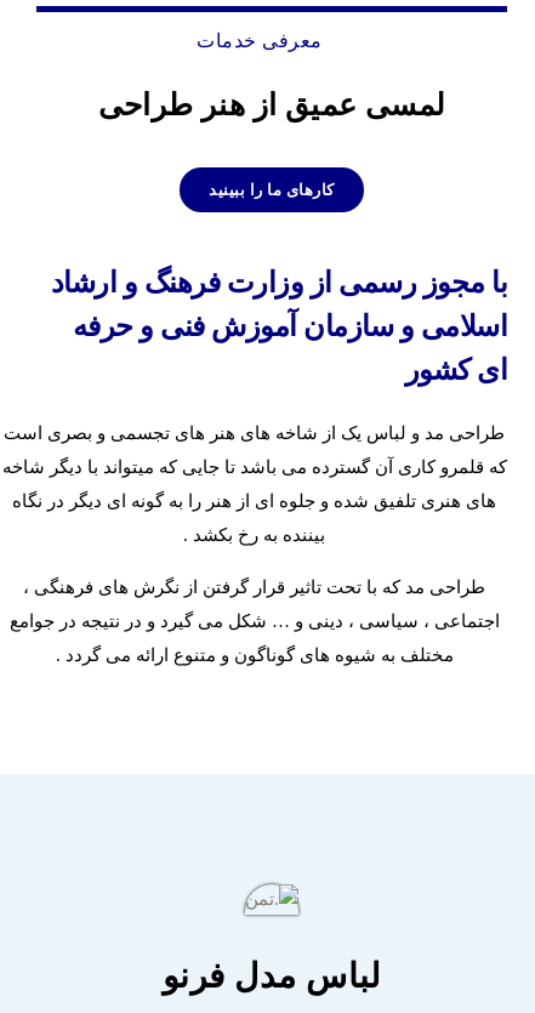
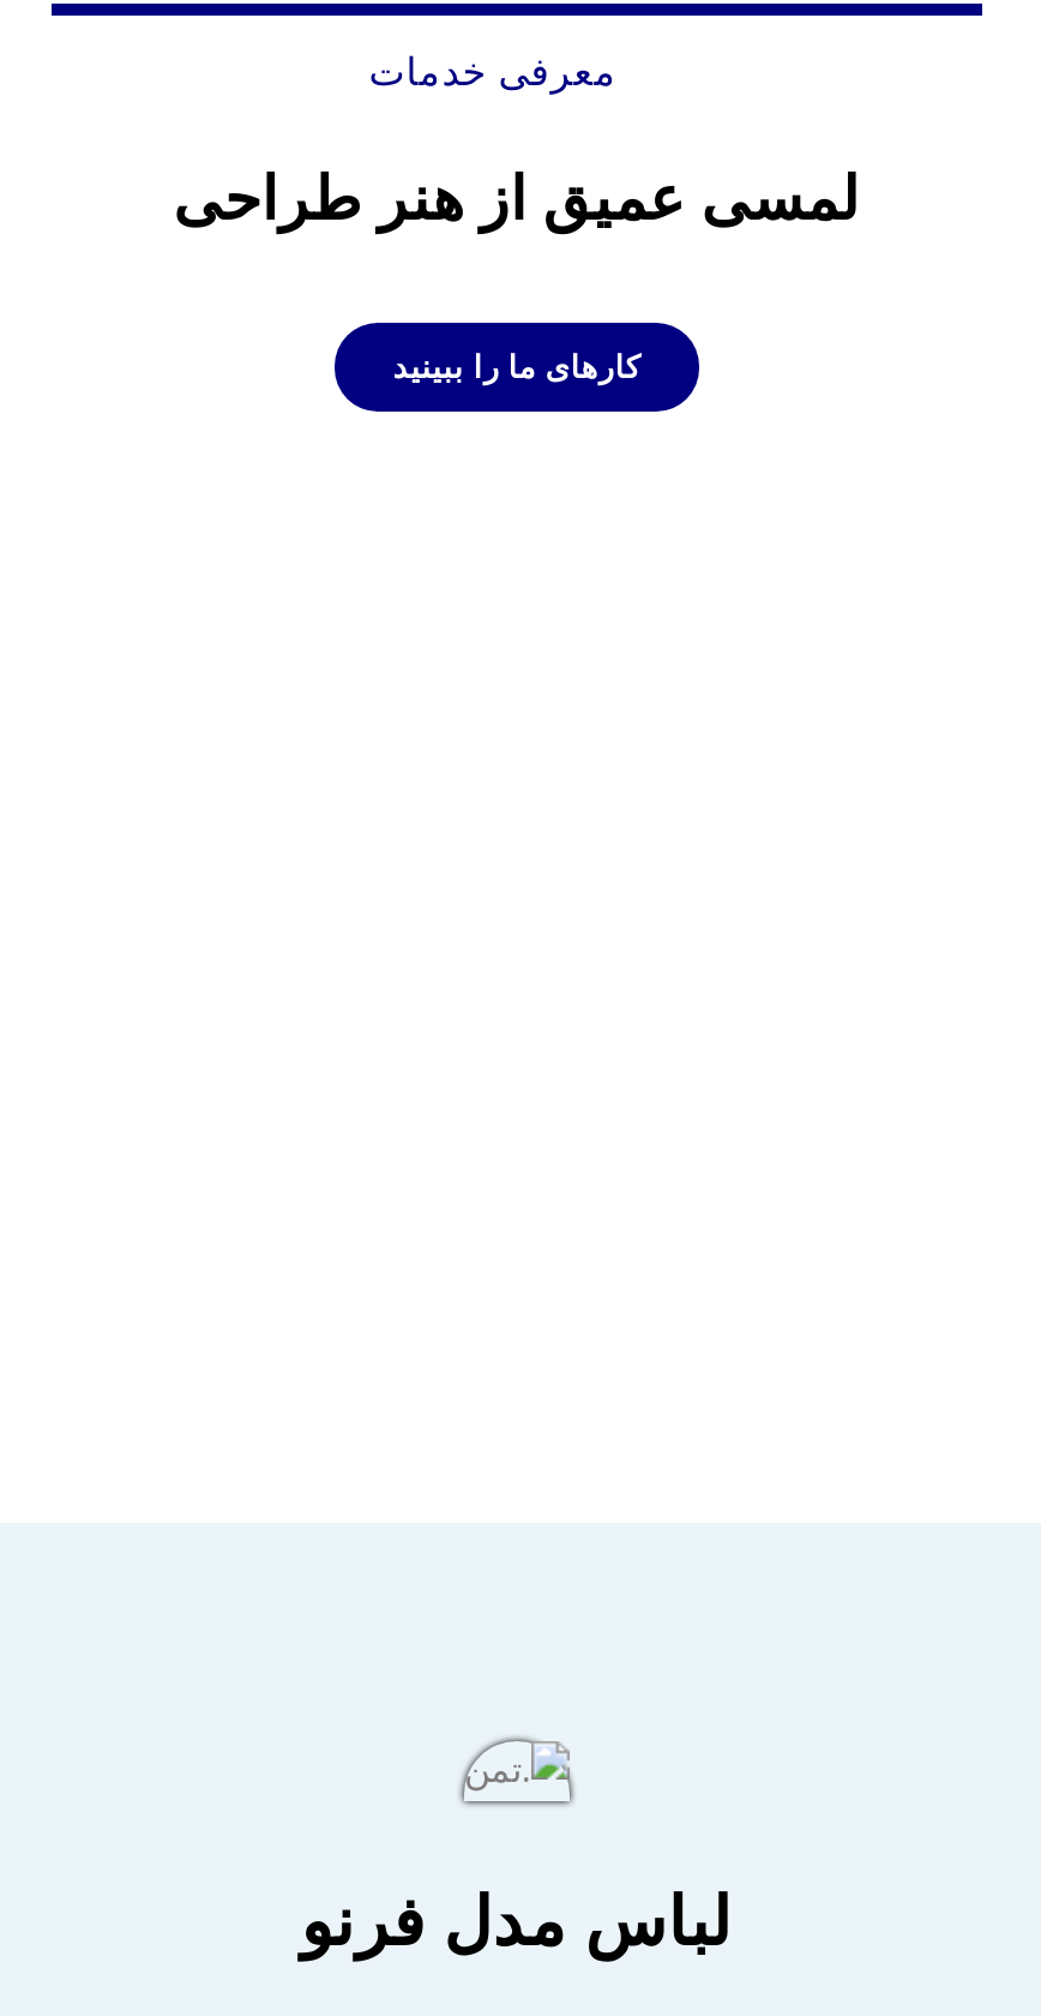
- با مجوز رسمی از وزارت فرهنگ و ارشاد
- اسلامی و سازمان آموزش فنی و حرفه
- ای کشور
- طراحی مد و لباس یک از شاخه های هنر های تجسمی و بصری است
- که قلمرو کاری آن گسترده می باشد تا جایی که میتواند با دیگر شاخه
- های هنری تلفیق شده و جلوه ای از هنر را به گونه ای دیگر در نگاه
- بیننده به رخ بکشد .
- طراحی مد که با تحت تاثیر قرار گرفتن از نگرش های فرهنگی ،
- اجتماعی ، سیاسی ، دینی و … شکل می گیرد و در نتیجه در جوامع
- مختلف به شیوه های گوناگون و متنوع ارائه می گردد .
